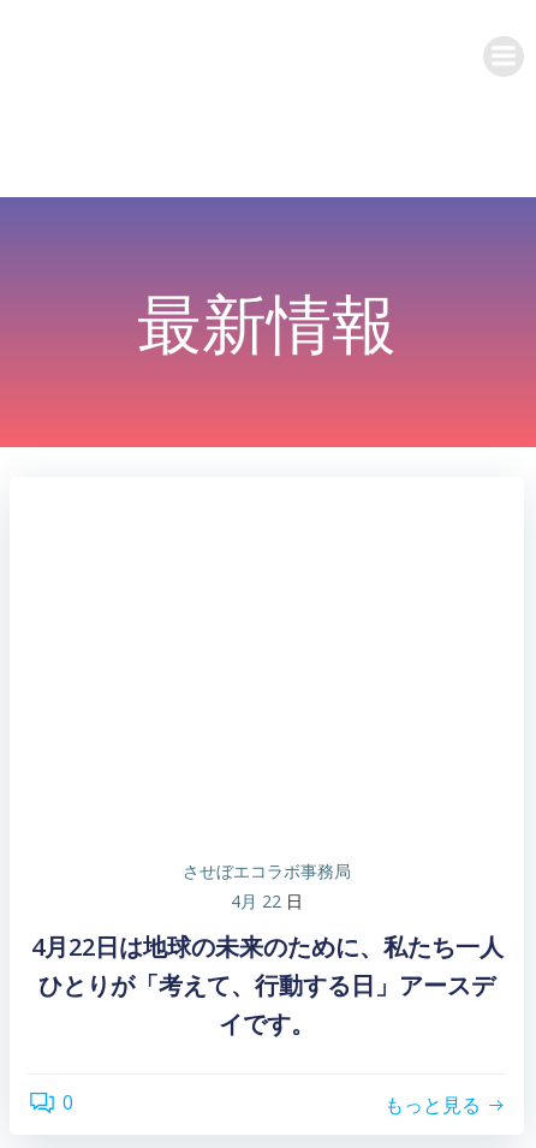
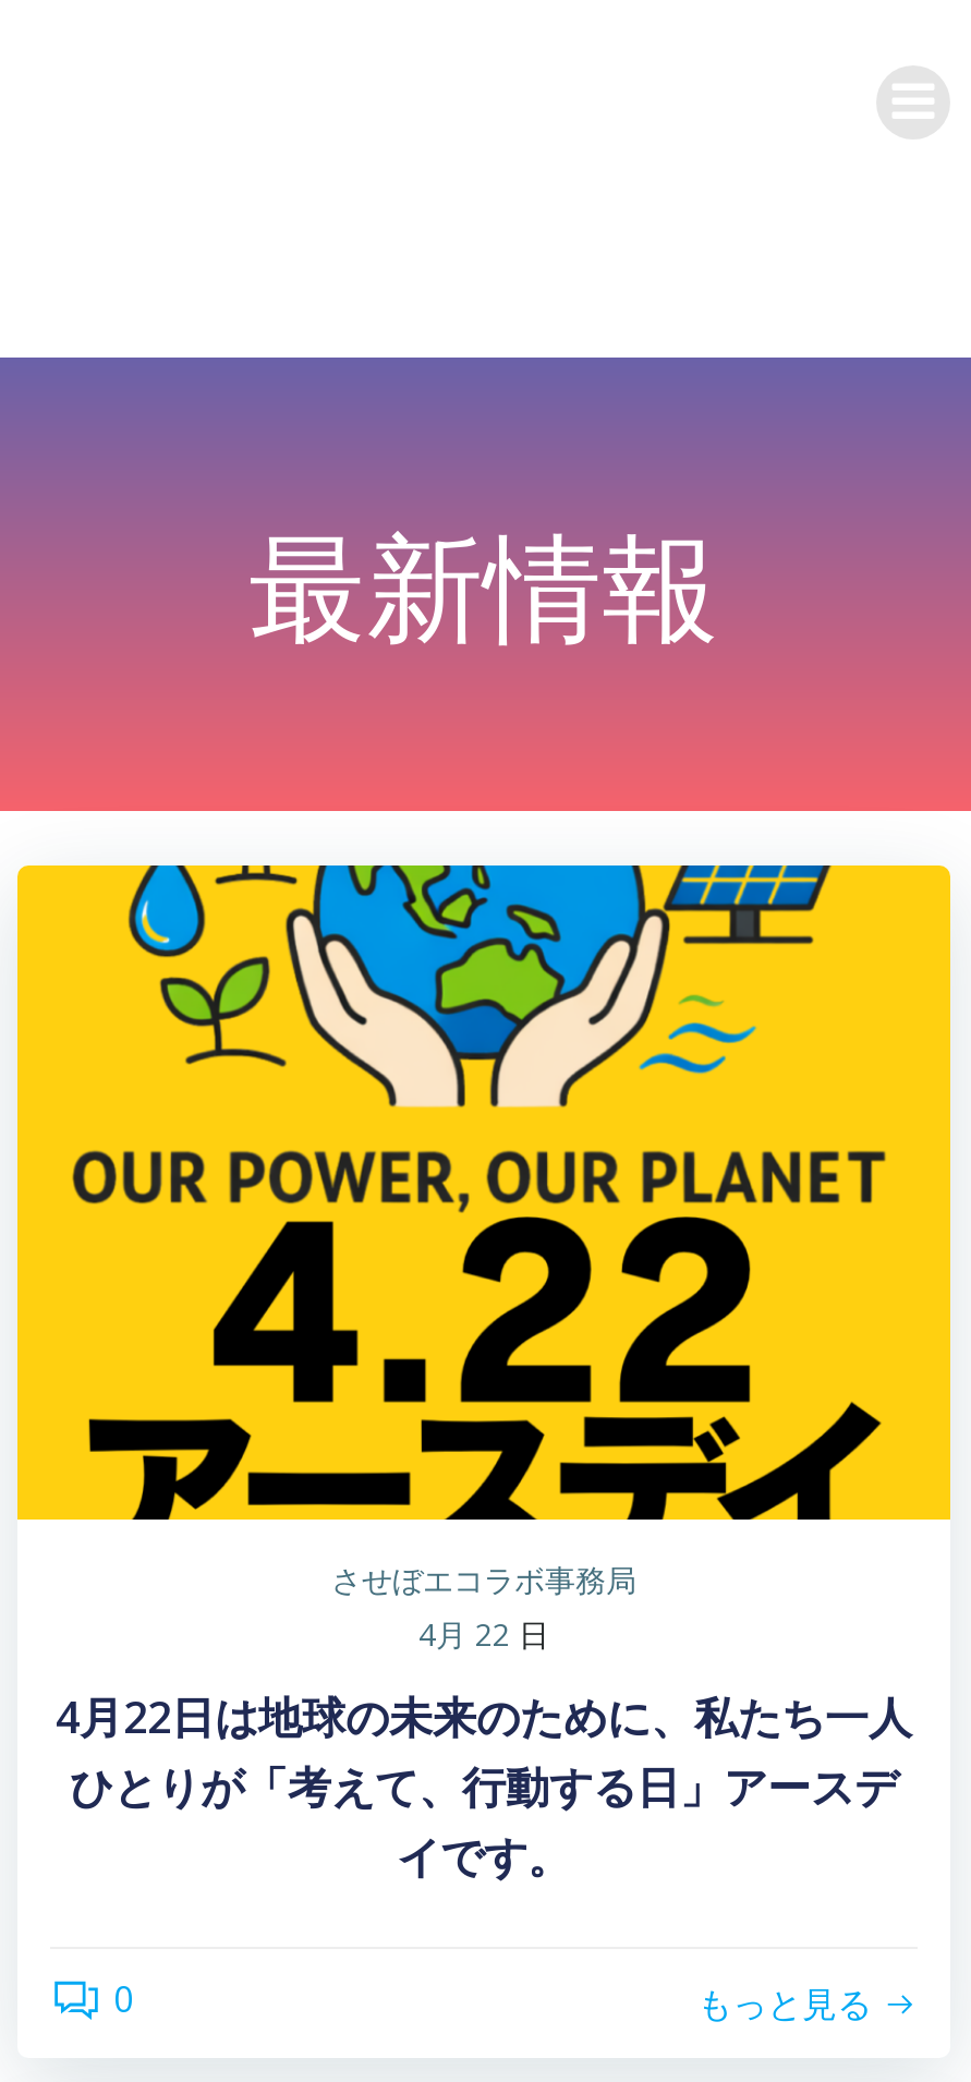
+ [image]
